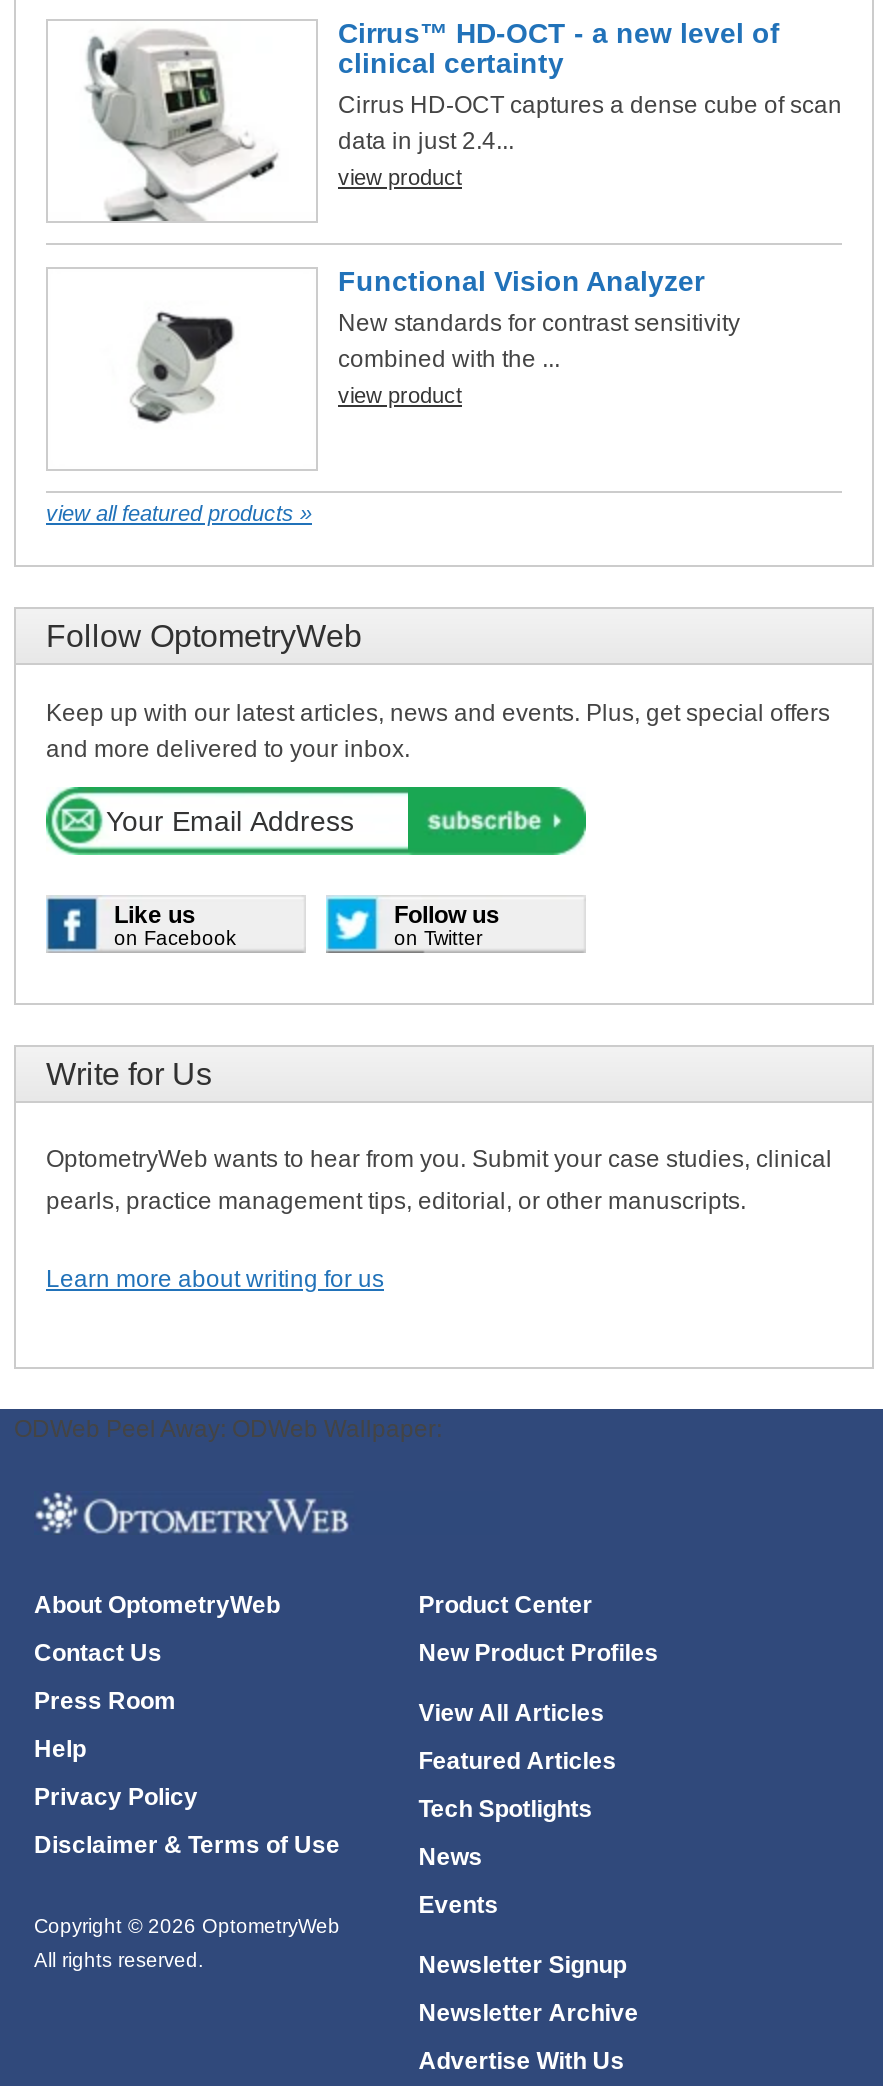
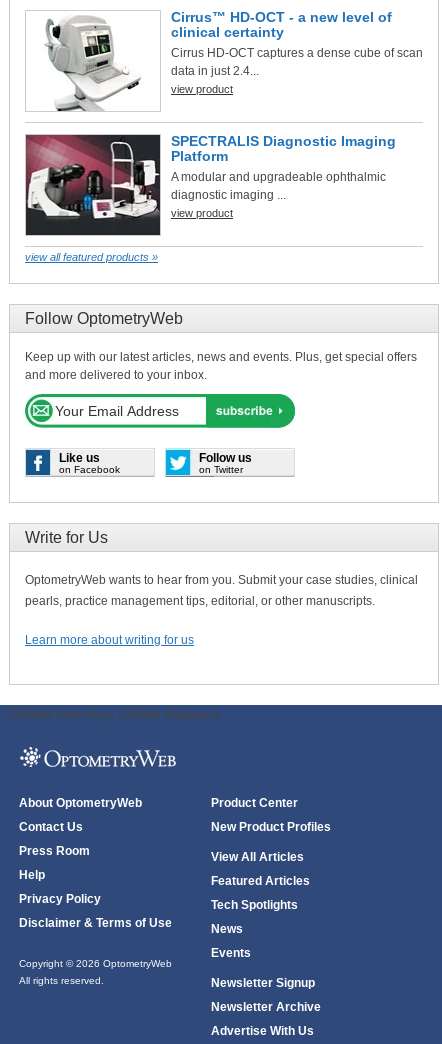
- [image]
- Functional Vision Analyzer
- New standards for contrast sensitivity
- combined with the ...
+ [image]
+ SPECTRALIS Diagnostic Imaging
+ Platform
+ A modular and upgradeable ophthalmic
+ diagnostic imaging ...
